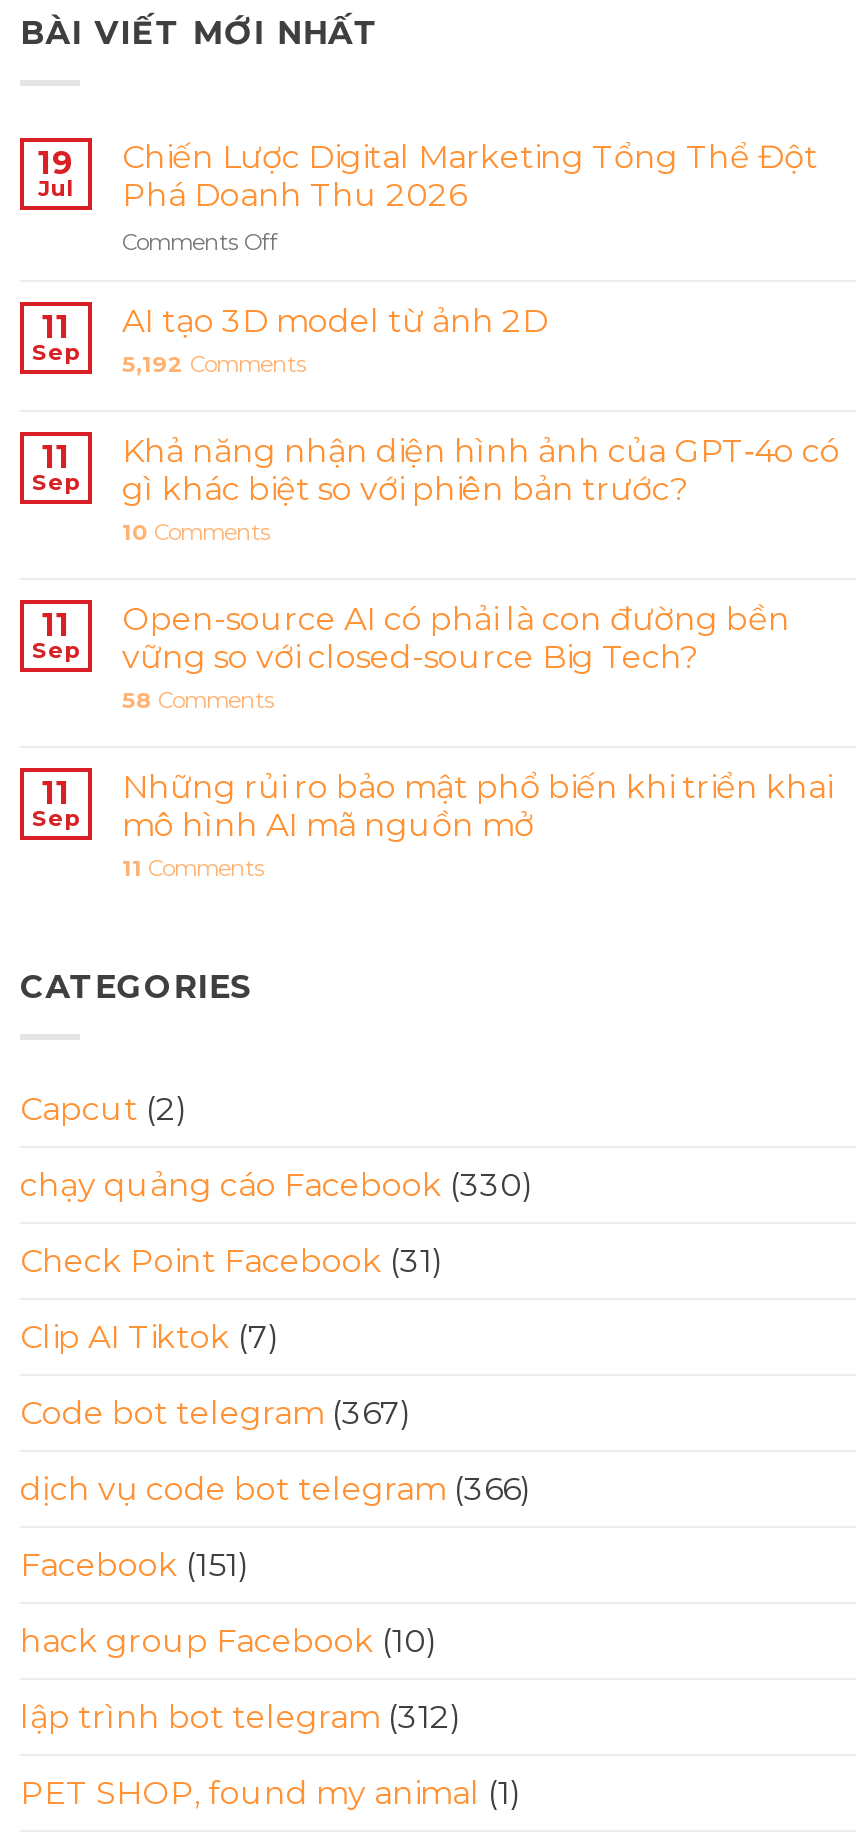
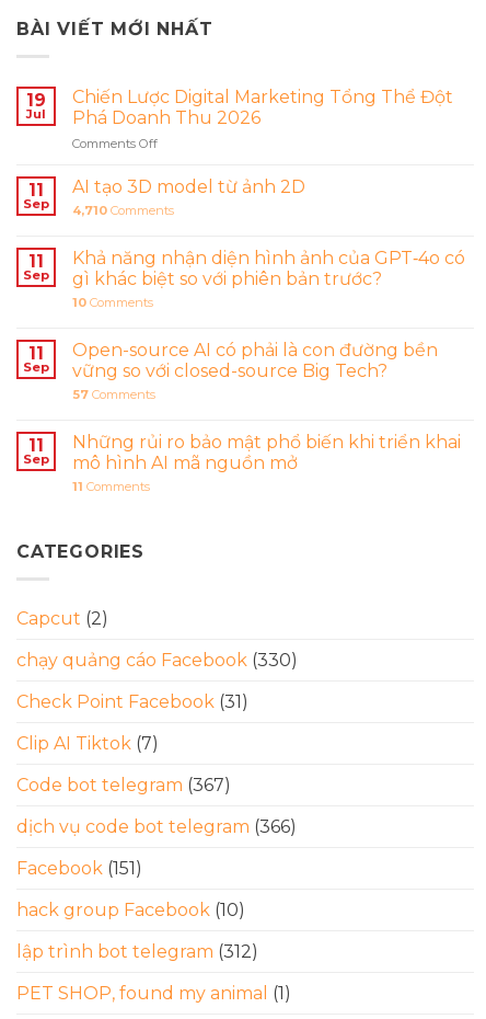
- 5,192 Comments
+ 4,710 Comments

- 58 Comments
+ 57 Comments
